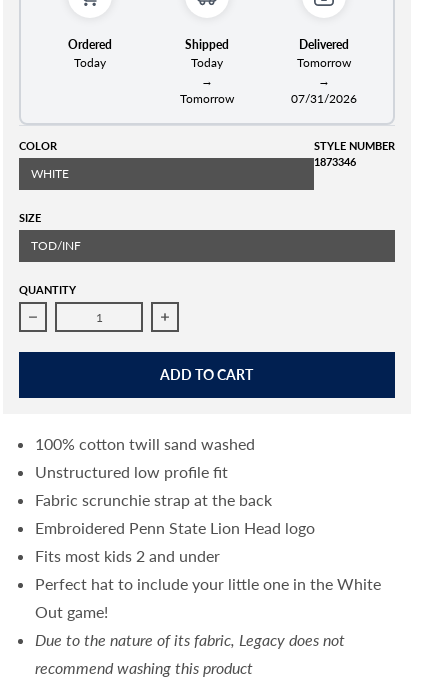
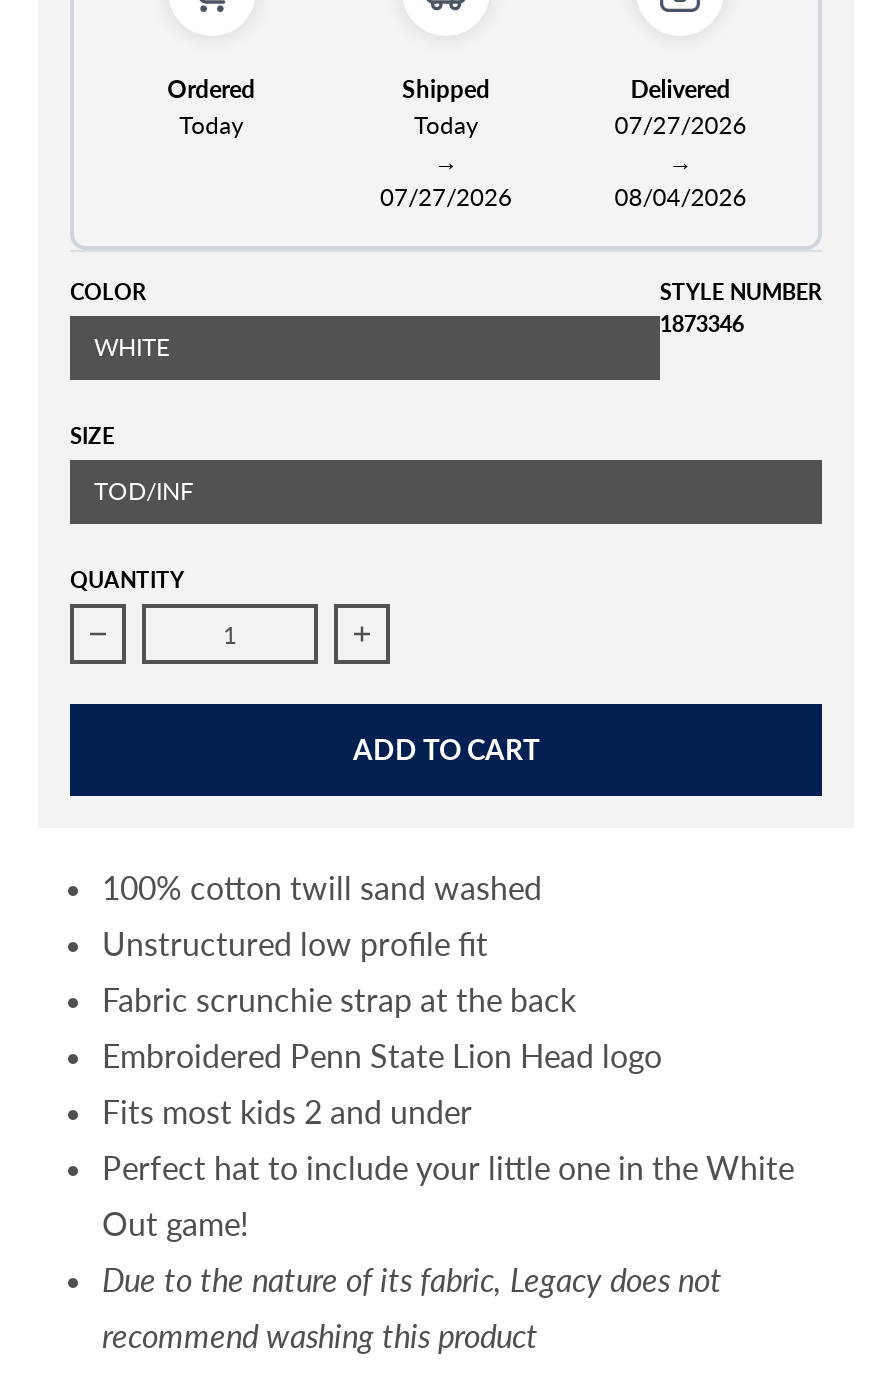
- Tomorrow
+ 07/27/2026

- Tomorrow
+ 07/27/2026

- 07/31/2026
+ 08/04/2026
